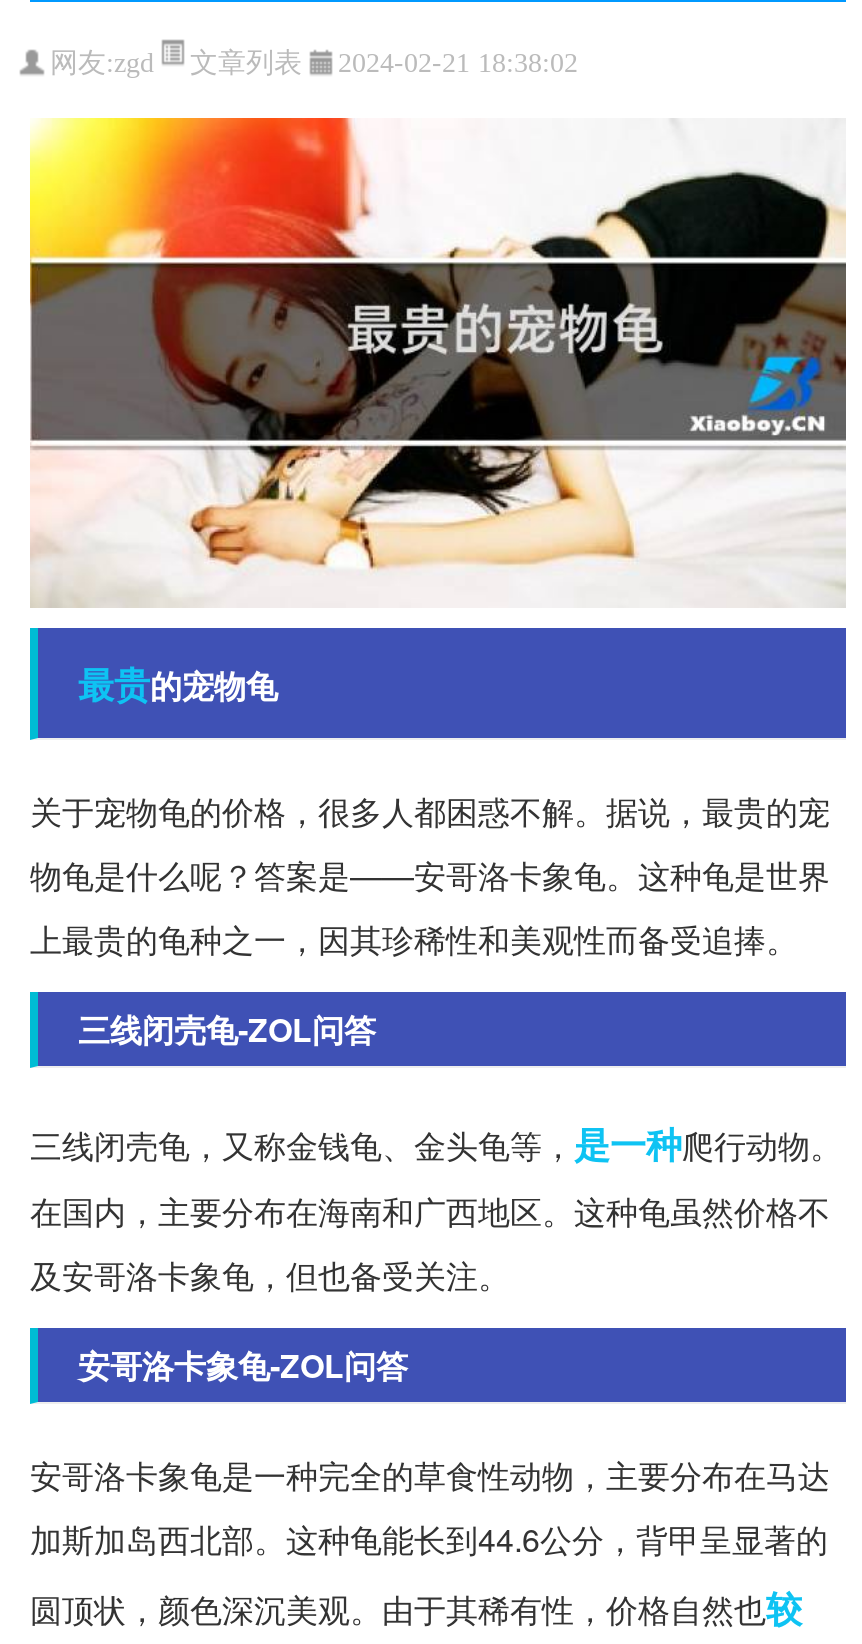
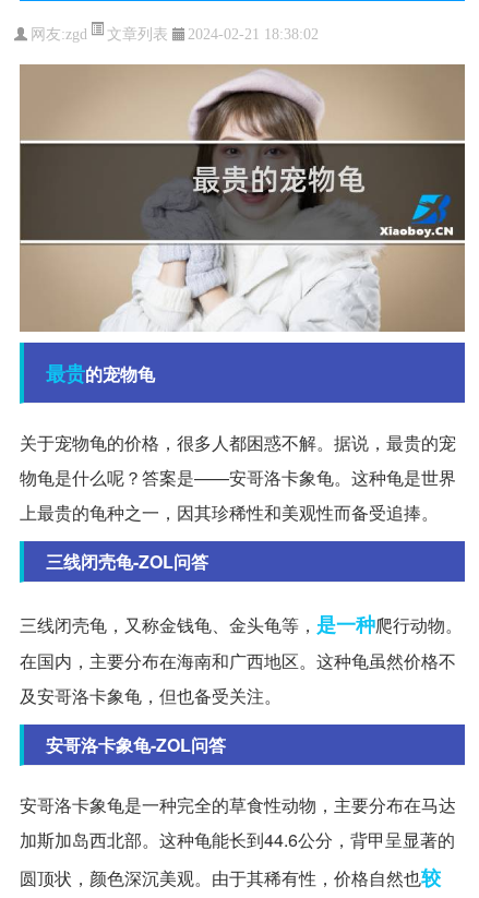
- [image]
+ [image]
